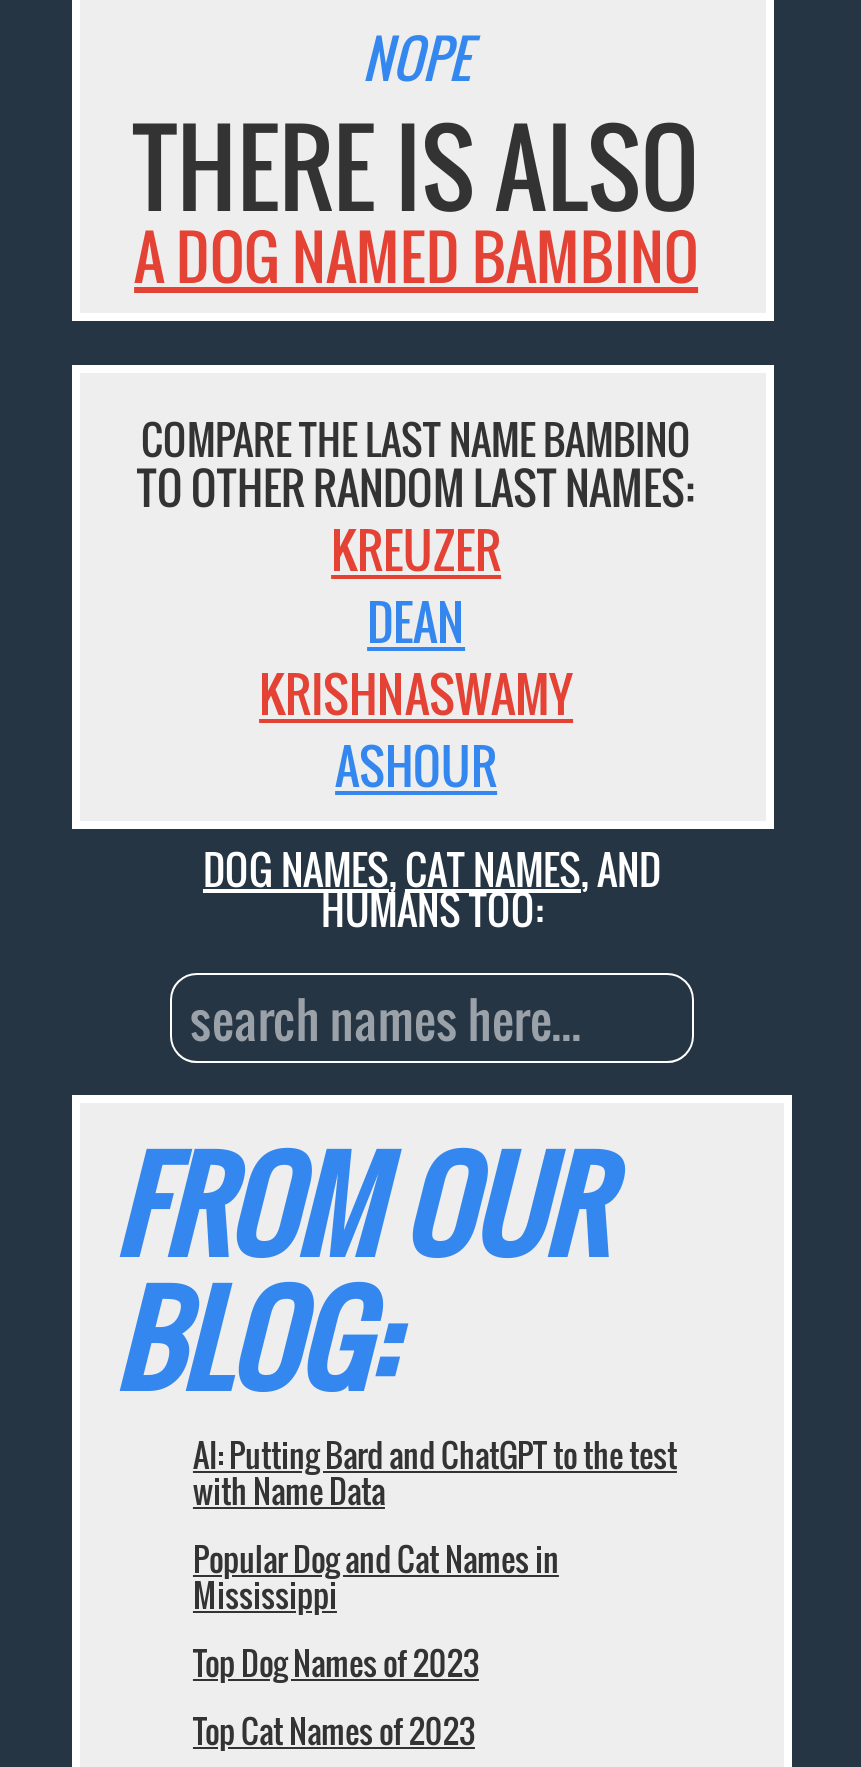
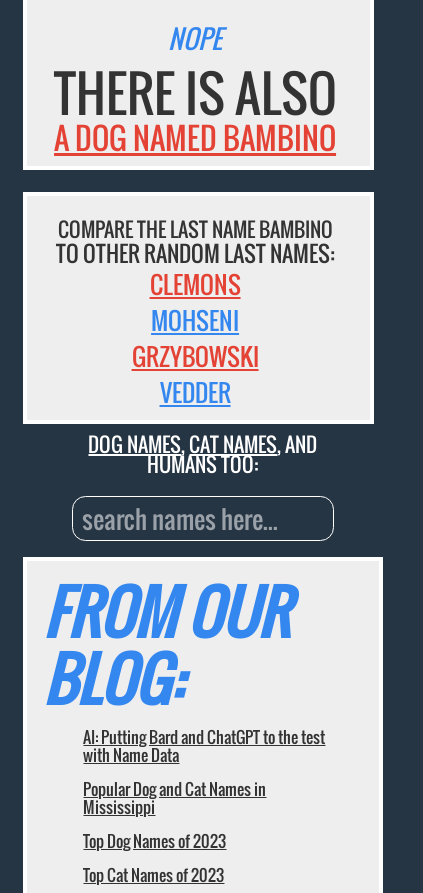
- KREUZER
- DEAN
- KRISHNASWAMY
- ASHOUR
+ CLEMONS
+ MOHSENI
+ GRZYBOWSKI
+ VEDDER
